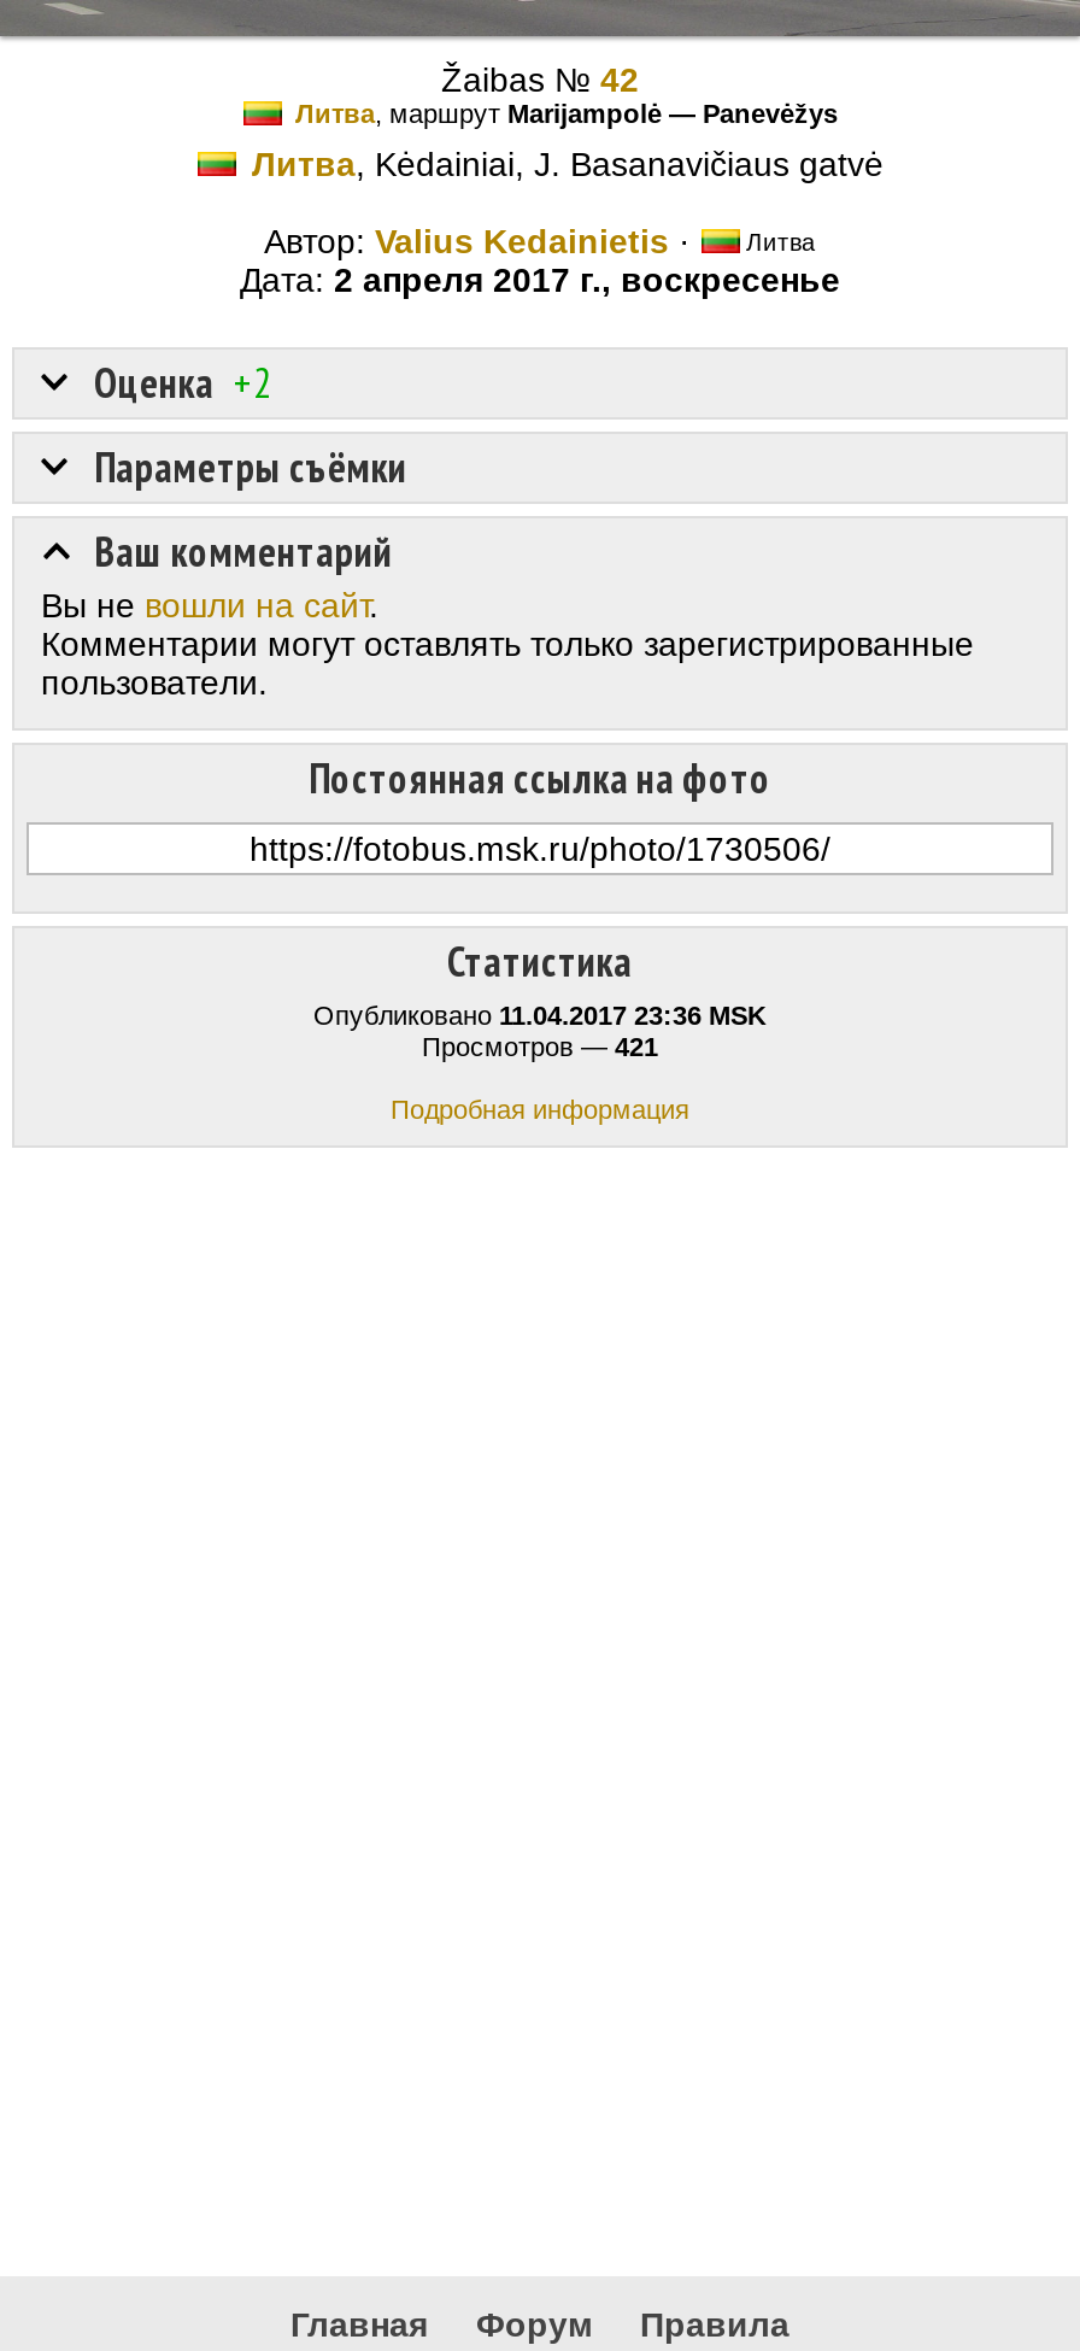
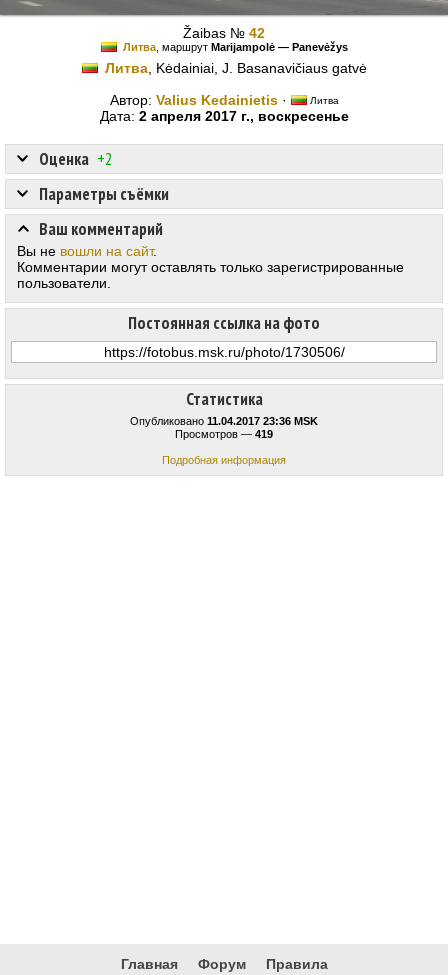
- Просмотров — 421
+ Просмотров — 419
